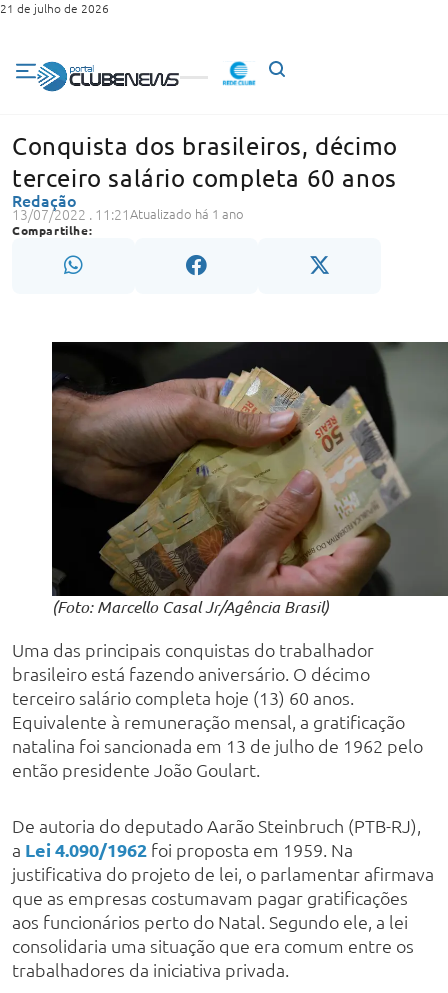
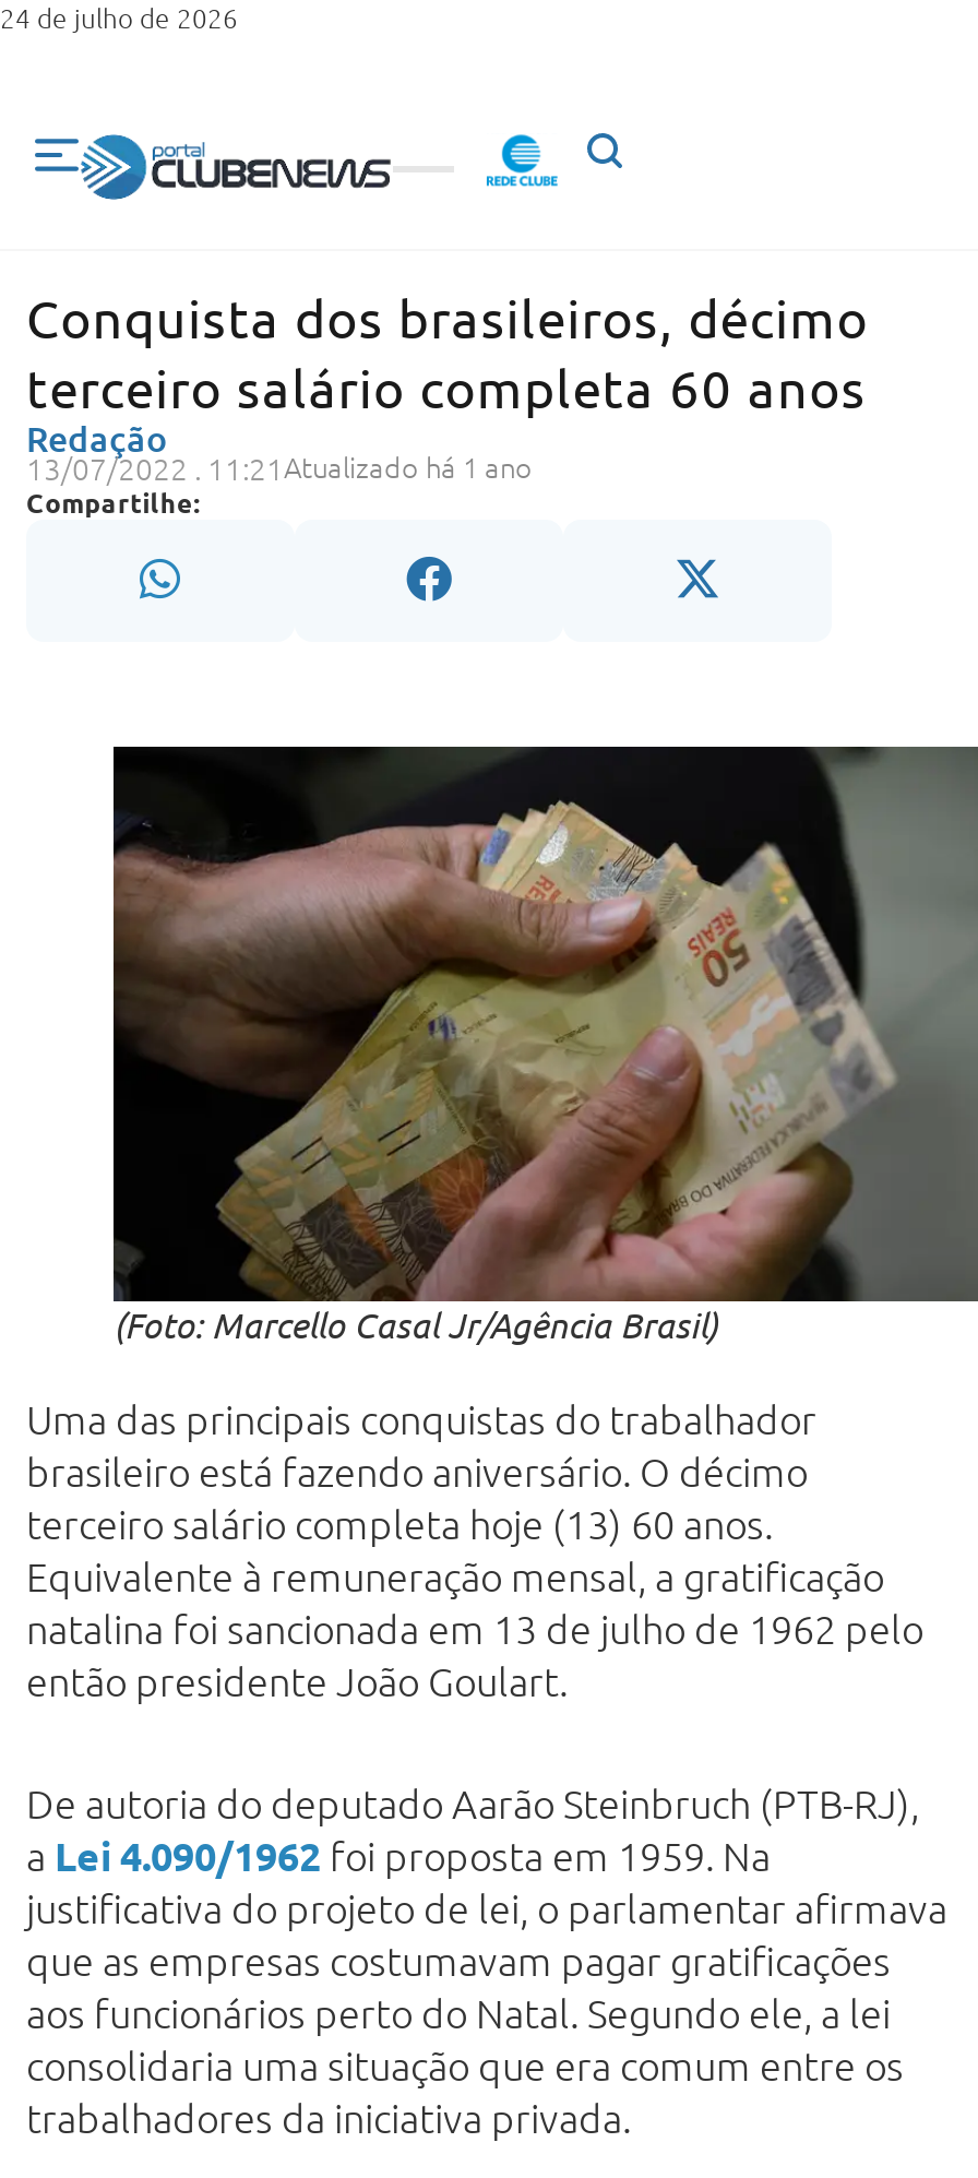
- 21 de julho de 2026
+ 24 de julho de 2026
